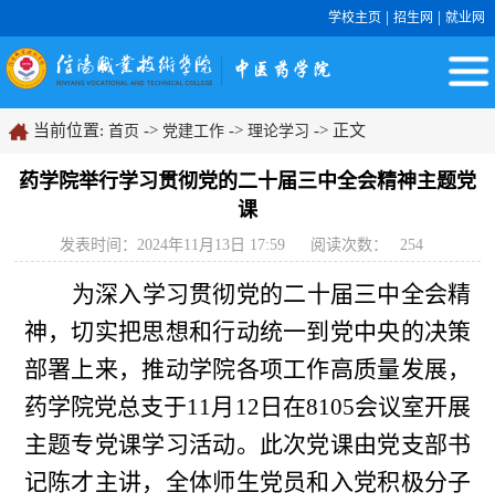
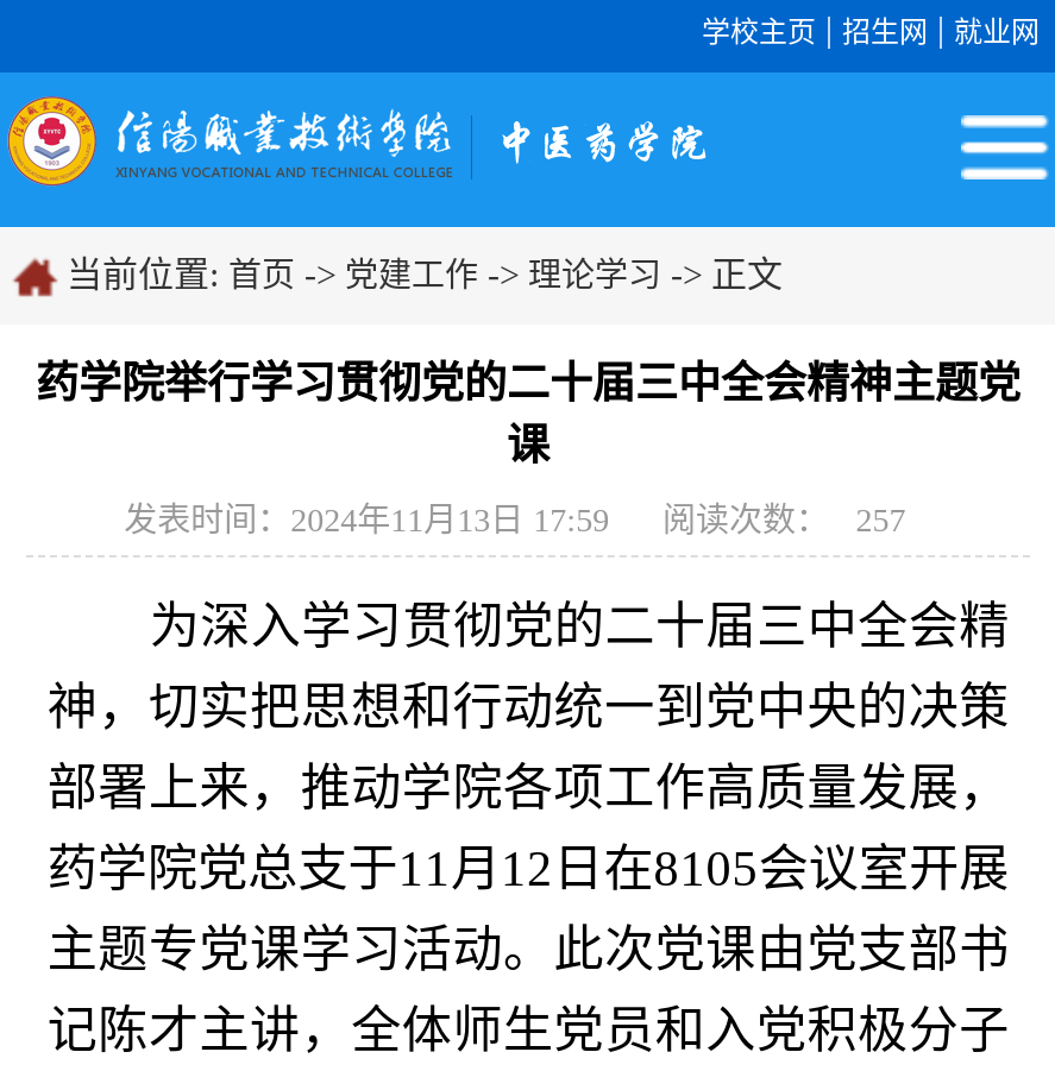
- 发表时间：2024年11月13日 17:59 阅读次数： 254
+ 发表时间：2024年11月13日 17:59 阅读次数： 257
